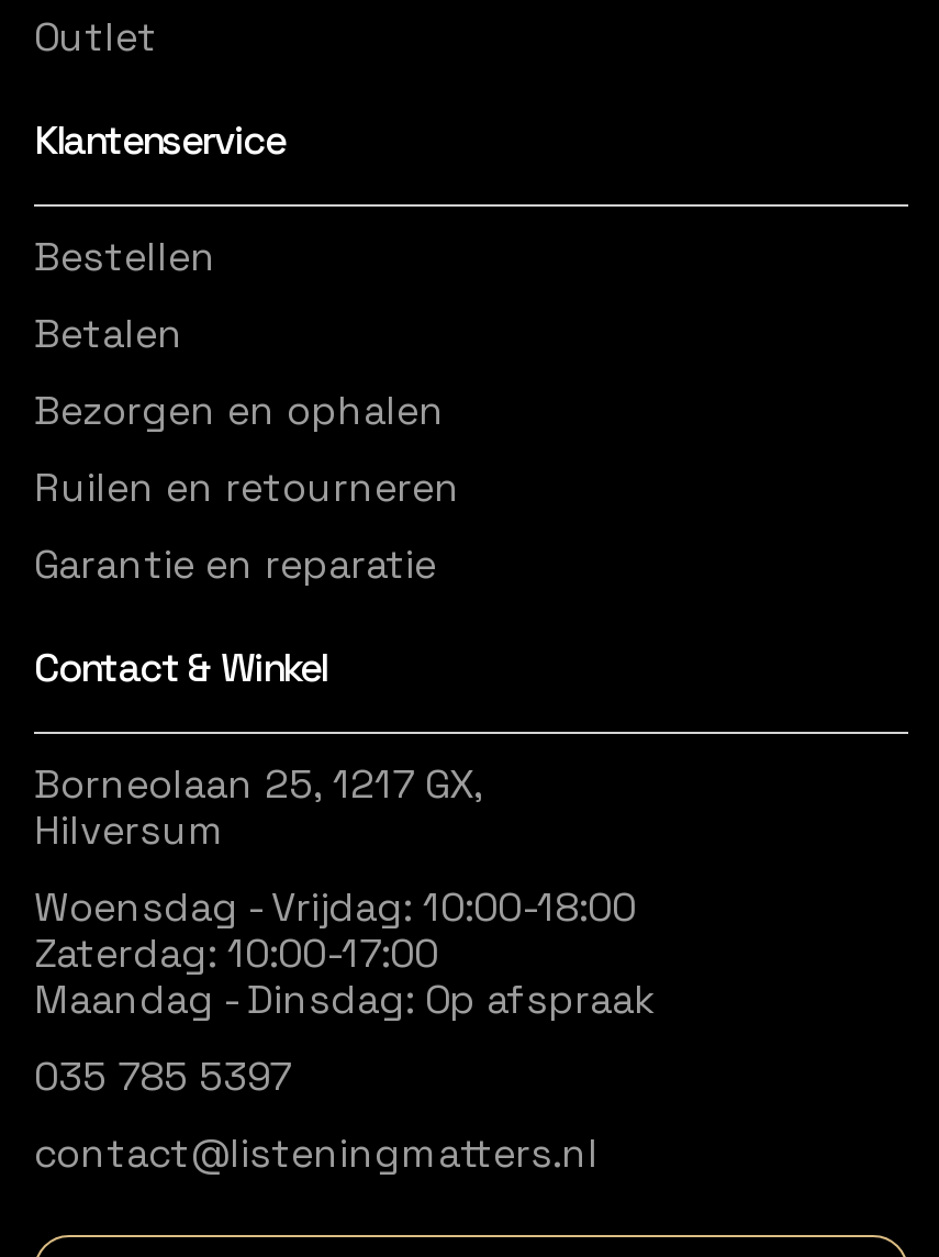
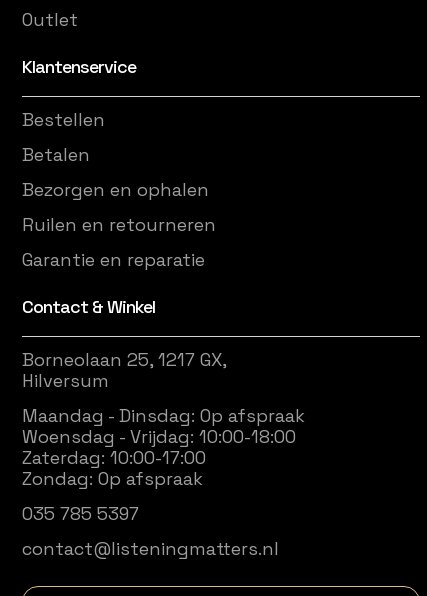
moved up: Maandag - Dinsdag: Op afspraak

+ Zondag: Op afspraak
